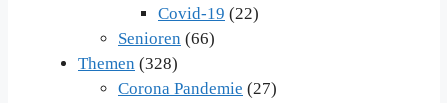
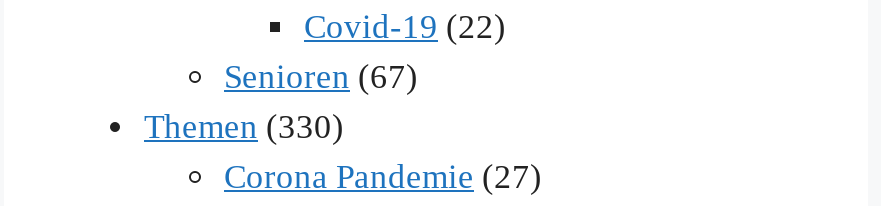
- Senioren (66)
+ Senioren (67)

- Themen (328)
+ Themen (330)
